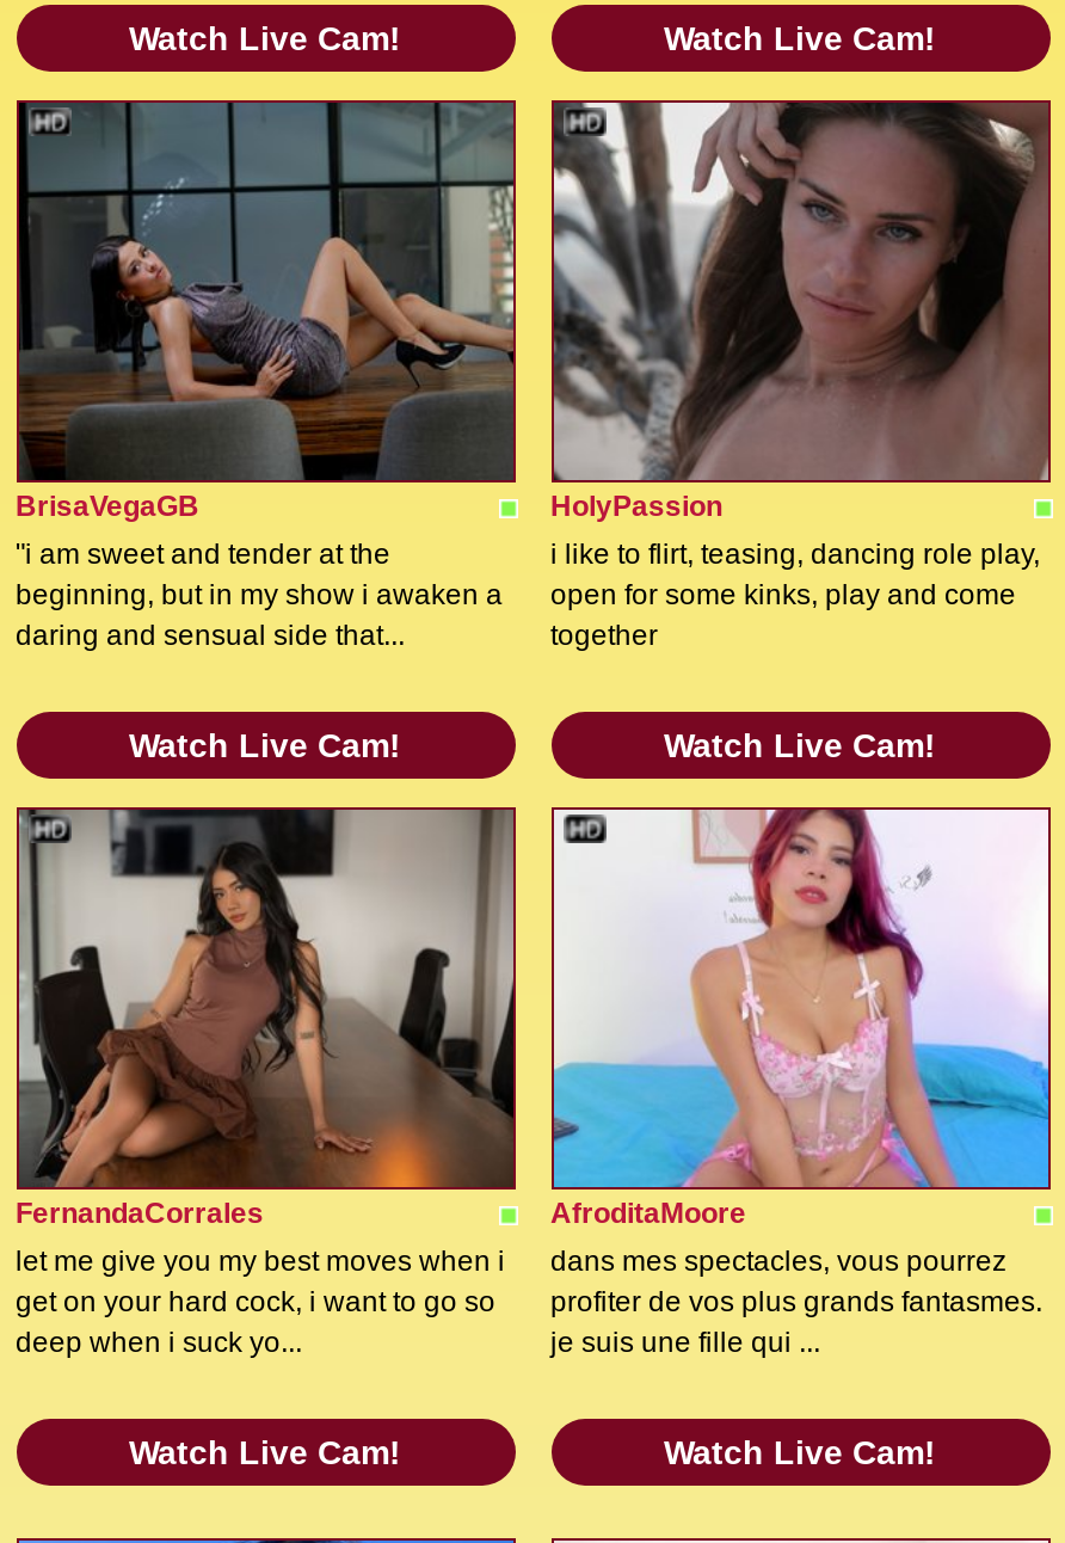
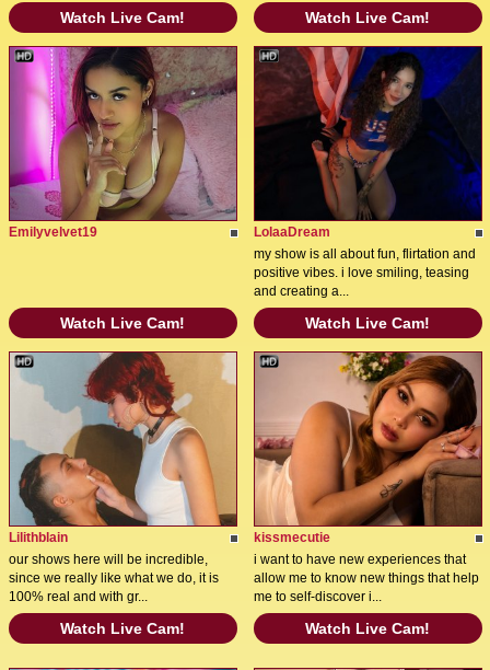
- [image]
- BrisaVegaGB
- "i am sweet and tender at the
- beginning, but in my show i awaken a
- daring and sensual side that...
+ [image]
+ Emilyvelvet19

- [image]
- HolyPassion
- i like to flirt, teasing, dancing role play,
- open for some kinks, play and come
- together
+ [image]
+ LolaaDream
+ my show is all about fun, flirtation and
+ positive vibes. i love smiling, teasing
+ and creating a...

- [image]
- FernandaCorrales
- let me give you my best moves when i
- get on your hard cock, i want to go so
- deep when i suck yo...
+ [image]
+ Lilithblain
+ our shows here will be incredible,
+ since we really like what we do, it is
+ 100% real and with gr...

- [image]
- AfroditaMoore
- dans mes spectacles, vous pourrez
- profiter de vos plus grands fantasmes.
- je suis une fille qui ...
+ [image]
+ kissmecutie
+ i want to have new experiences that
+ allow me to know new things that help
+ me to self-discover i...
